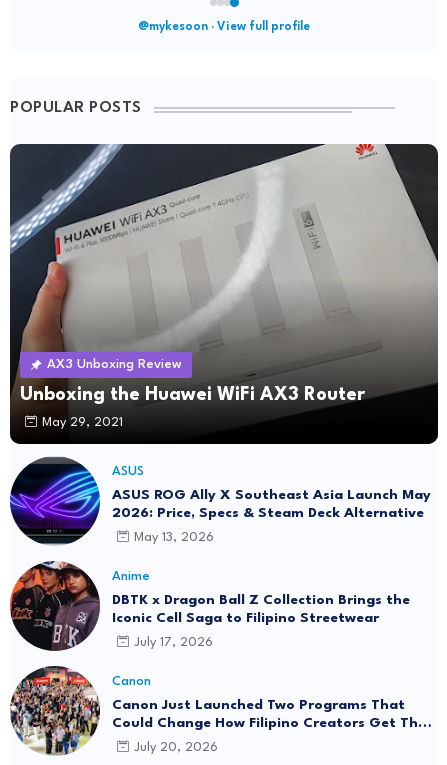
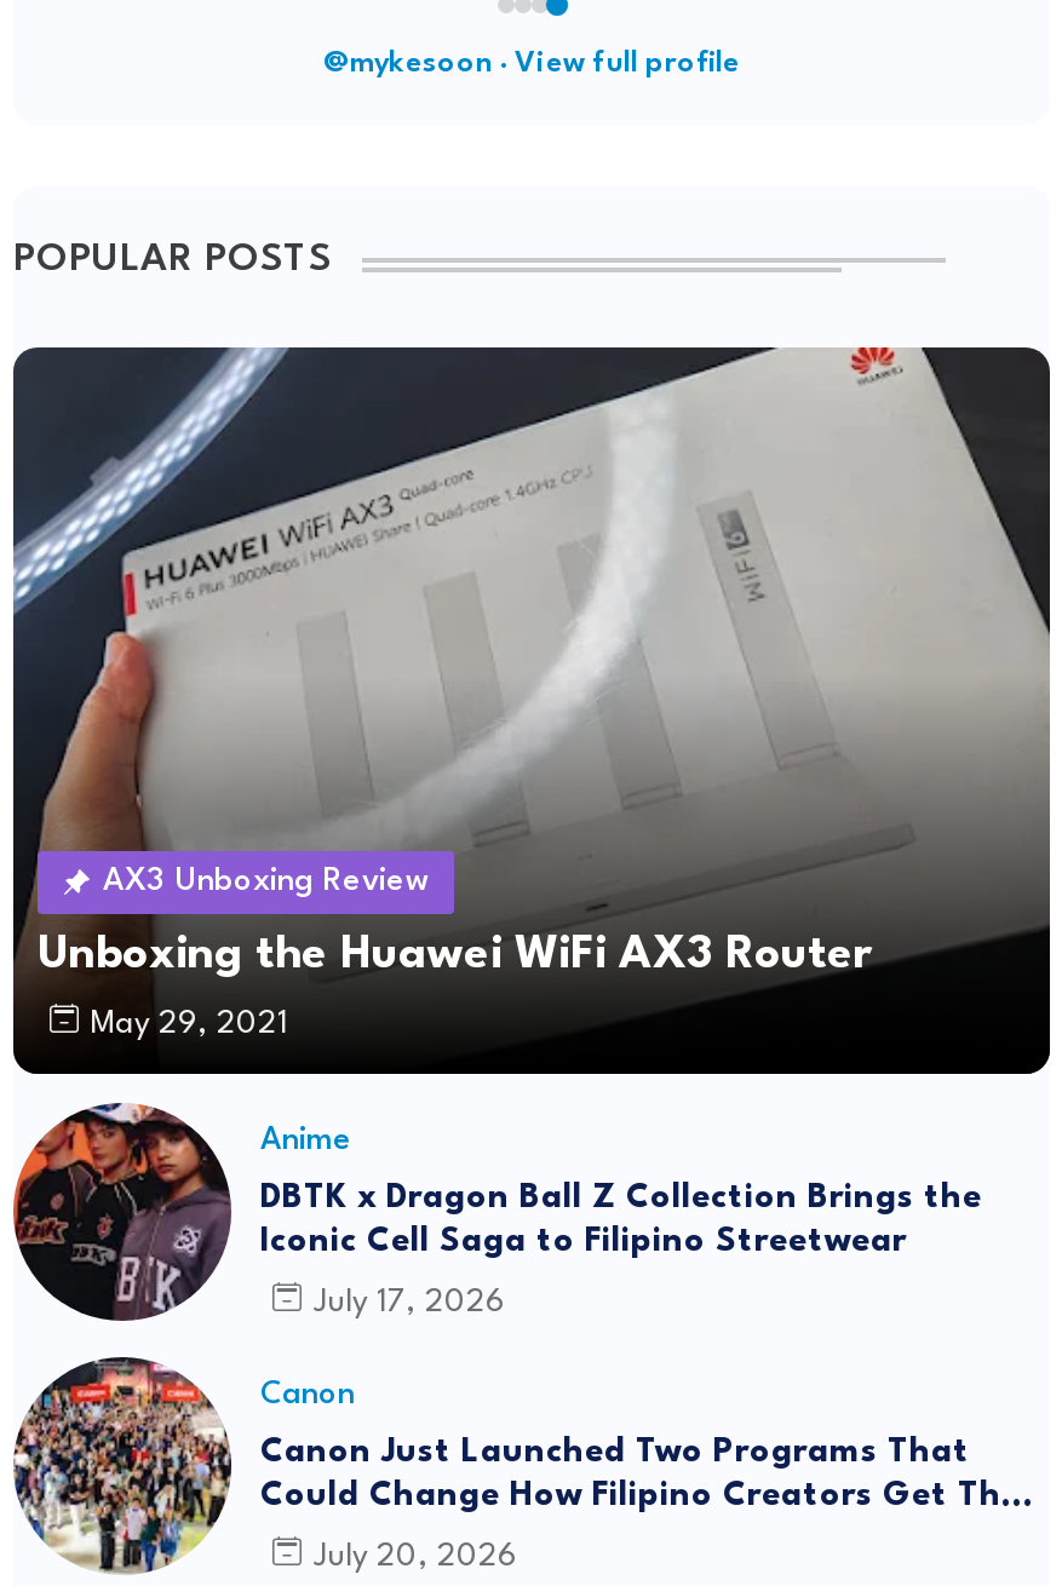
- [image]
- ASUS
- ASUS ROG Ally X Southeast Asia Launch May
- 2026: Price, Specs & Steam Deck Alternative
- May 13, 2026
